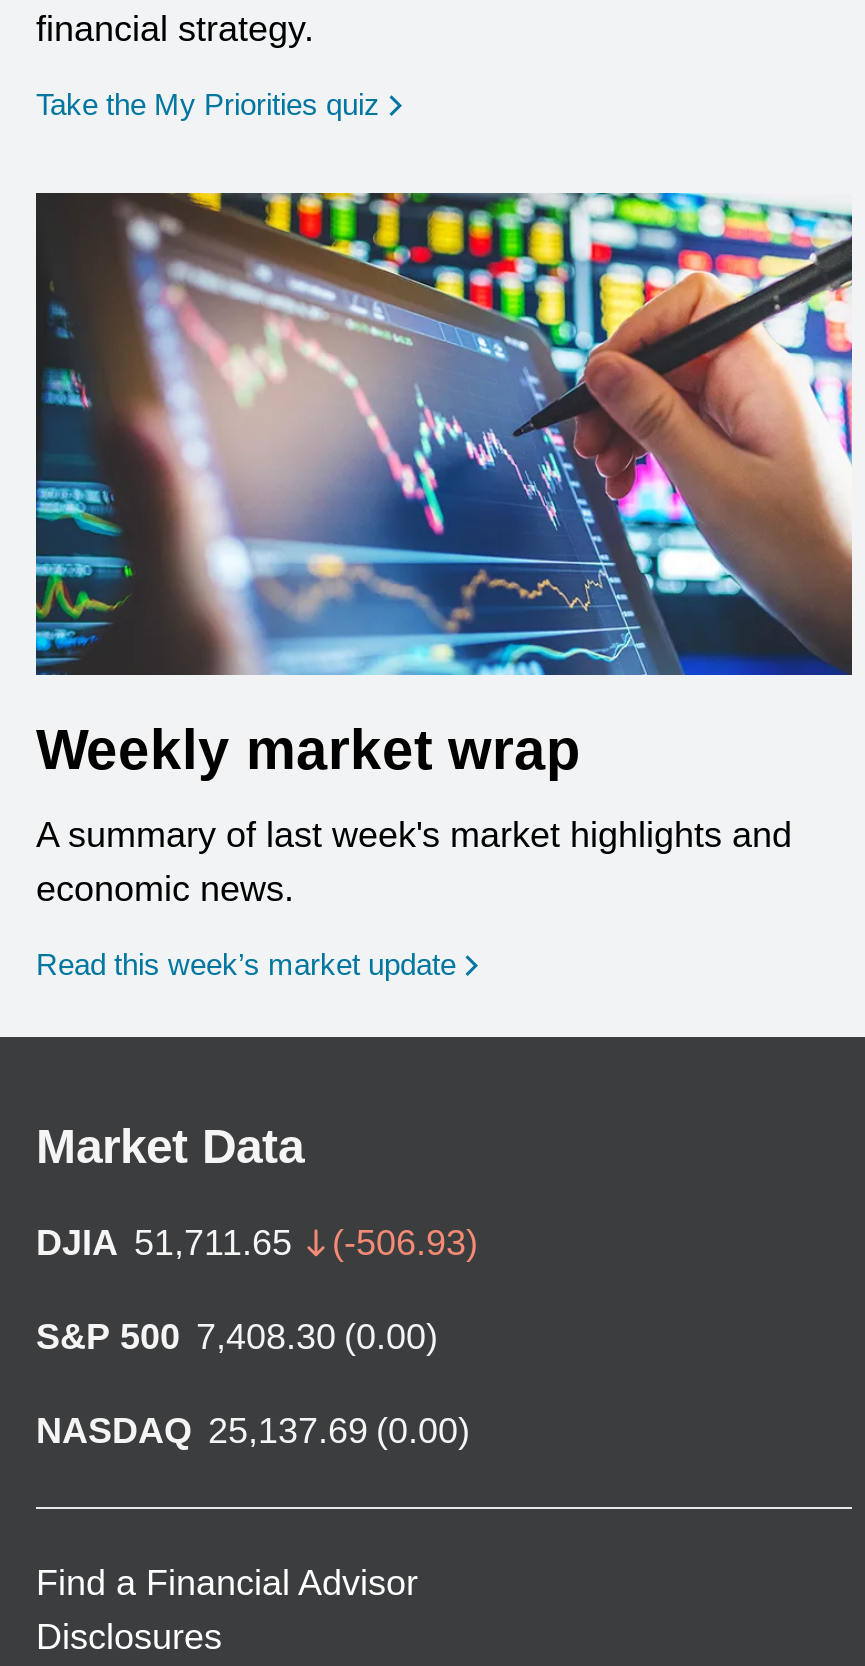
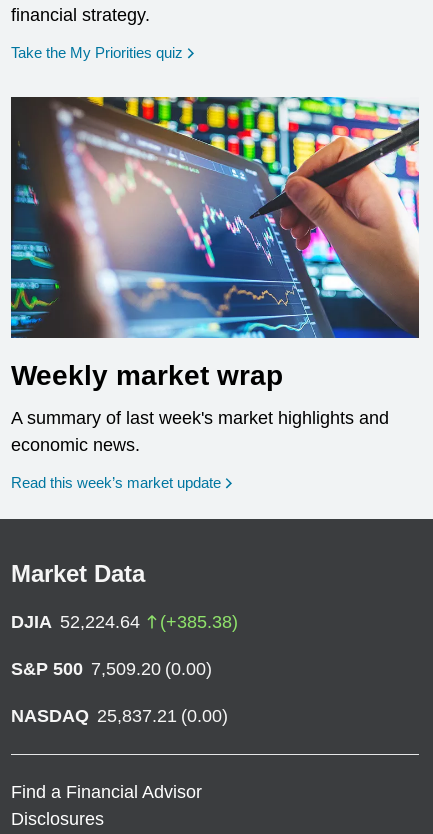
- DJIA 51,711.65
- (-506.93)
+ DJIA 52,224.64
+ (+385.38)

- S&P 500 7,408.30 (0.00)
+ S&P 500 7,509.20 (0.00)

- NASDAQ 25,137.69 (0.00)
+ NASDAQ 25,837.21 (0.00)
